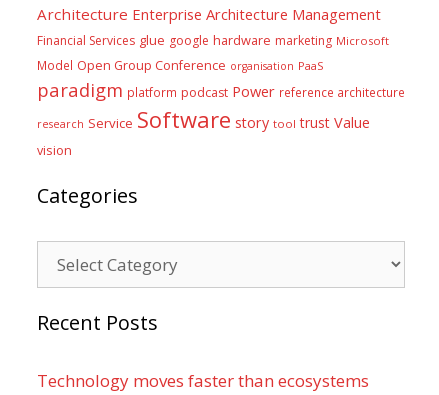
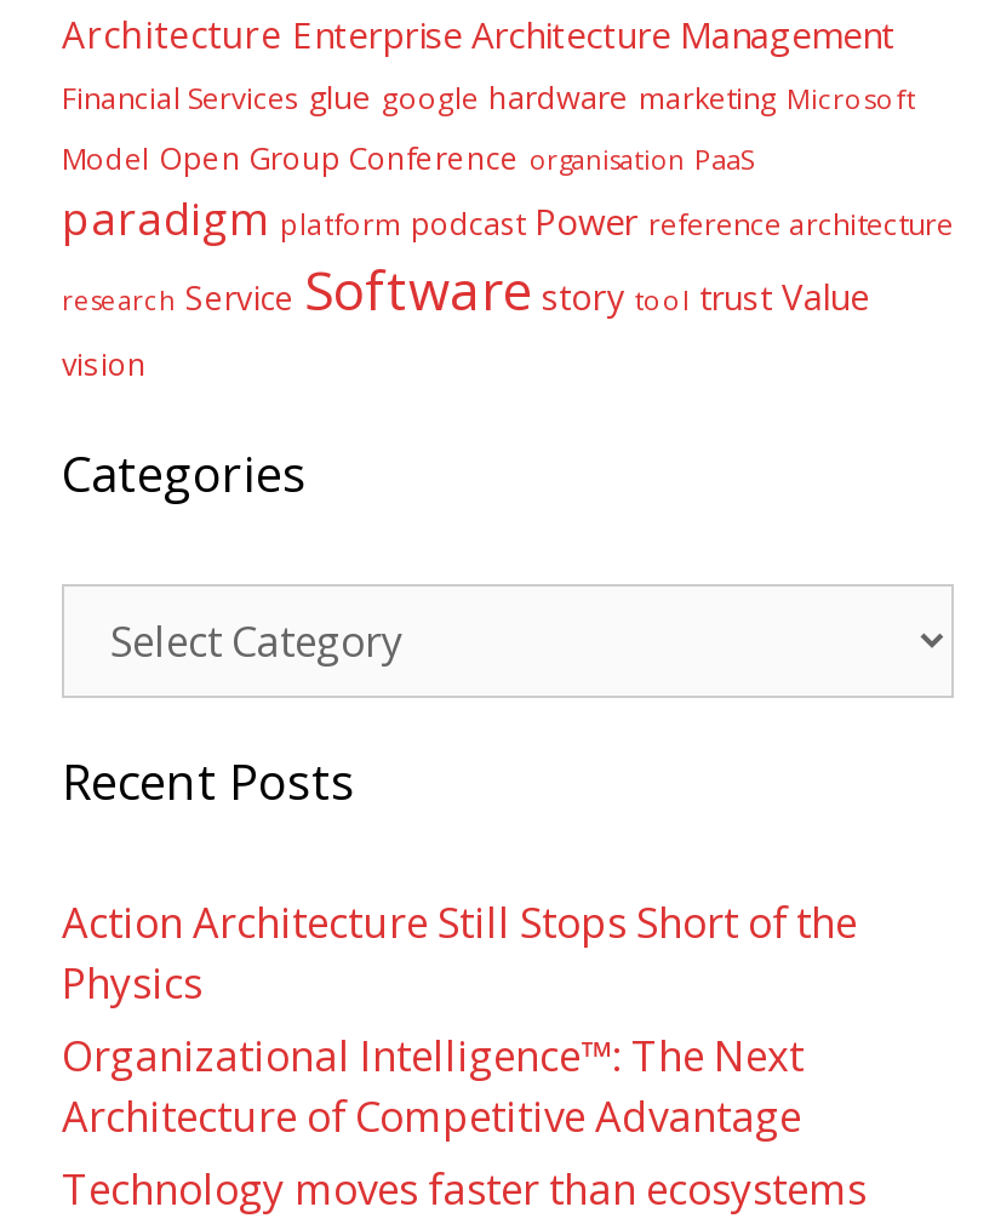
+ Action Architecture Still Stops Short of the
+ Physics
+ Organizational Intelligence™: The Next
+ Architecture of Competitive Advantage
